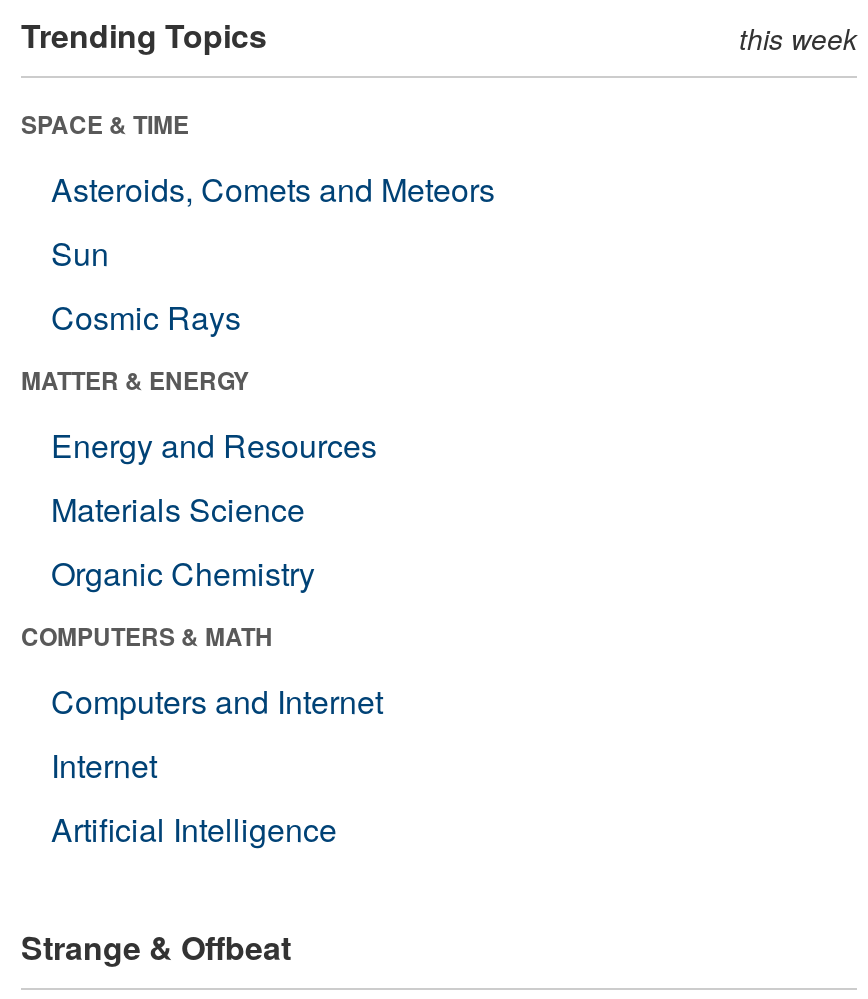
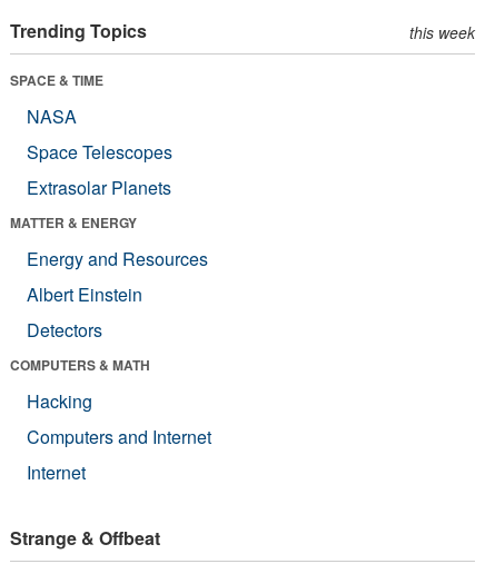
- Asteroids, Comets and Meteors
- Sun
- Cosmic Rays
+ NASA
+ Space Telescopes
+ Extrasolar Planets

- Materials Science
- Organic Chemistry
+ Albert Einstein
+ Detectors

+ Hacking

moved down: Computers and Internet | Internet

- Artificial Intelligence
